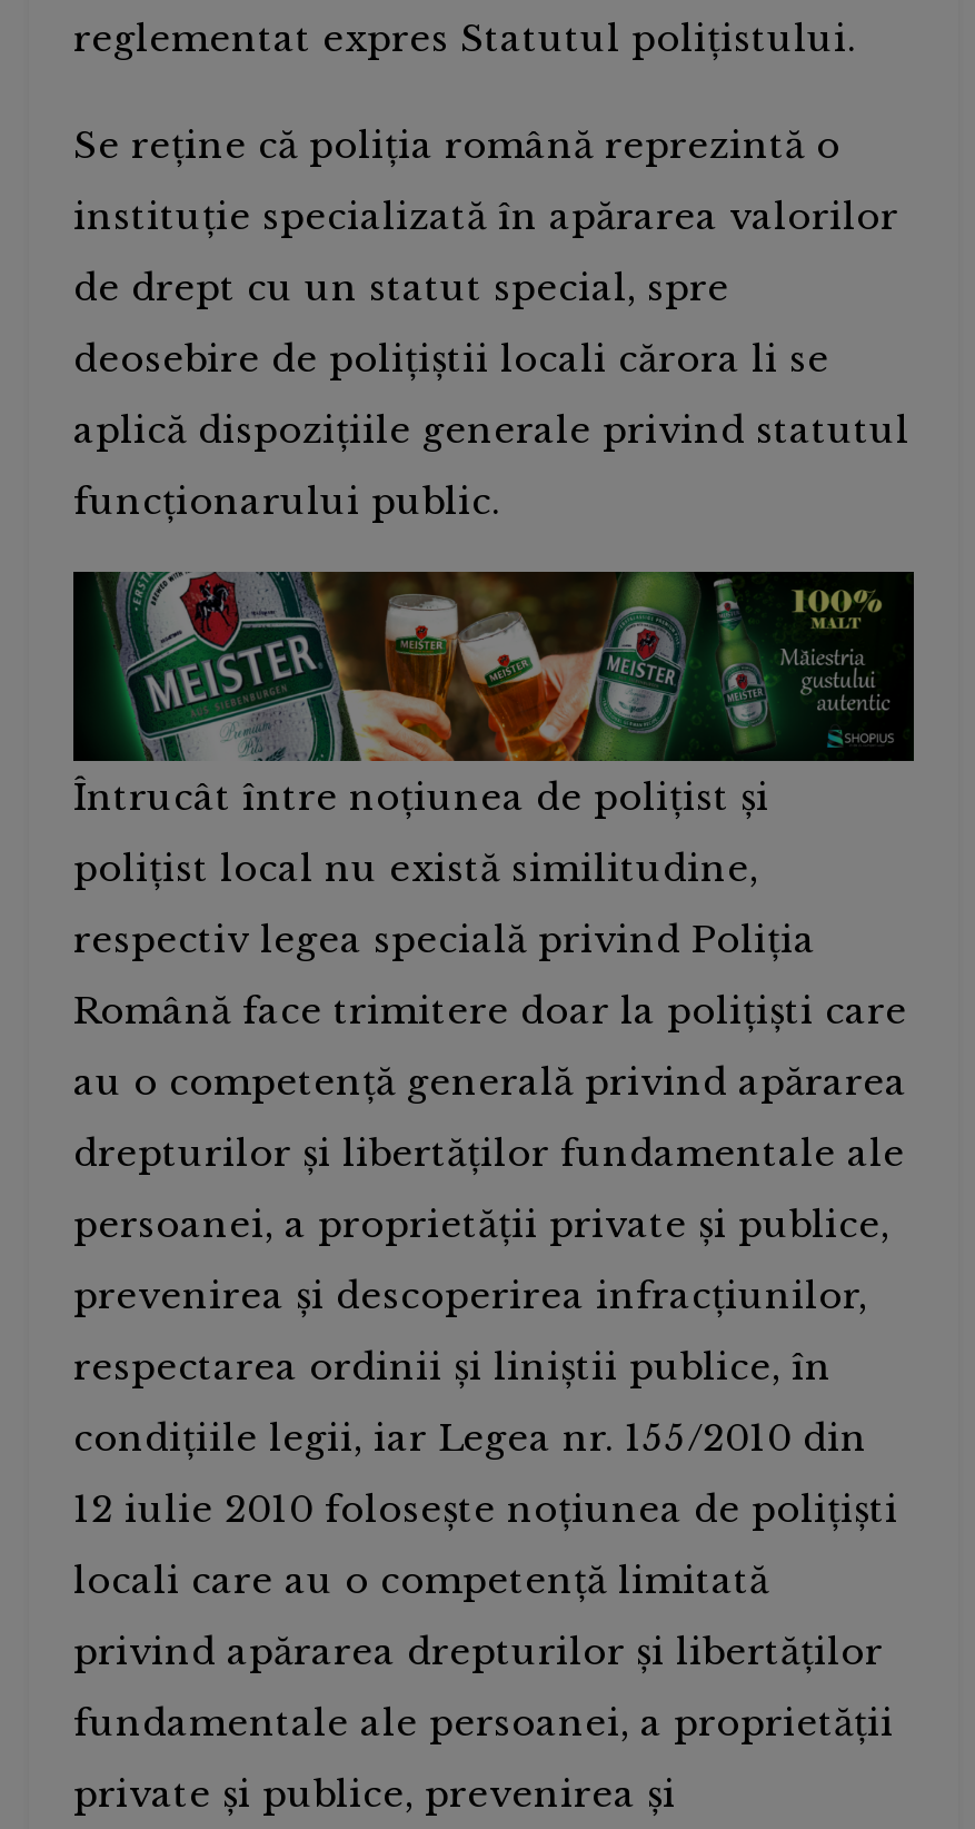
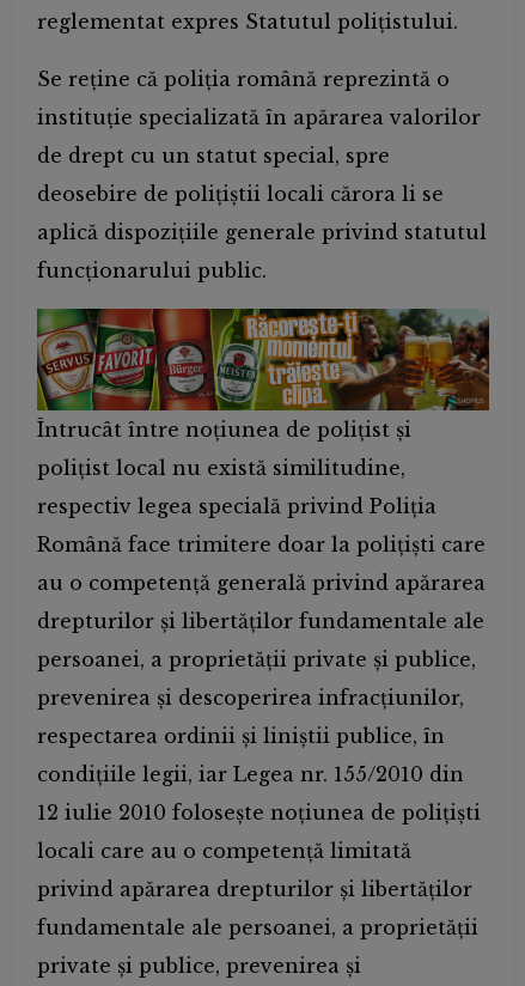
- [image]
+ [image]
